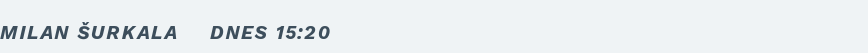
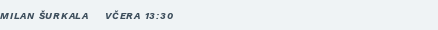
- MILAN ŠURKALA DNES 15:20
+ MILAN ŠURKALA VČERA 13:30
